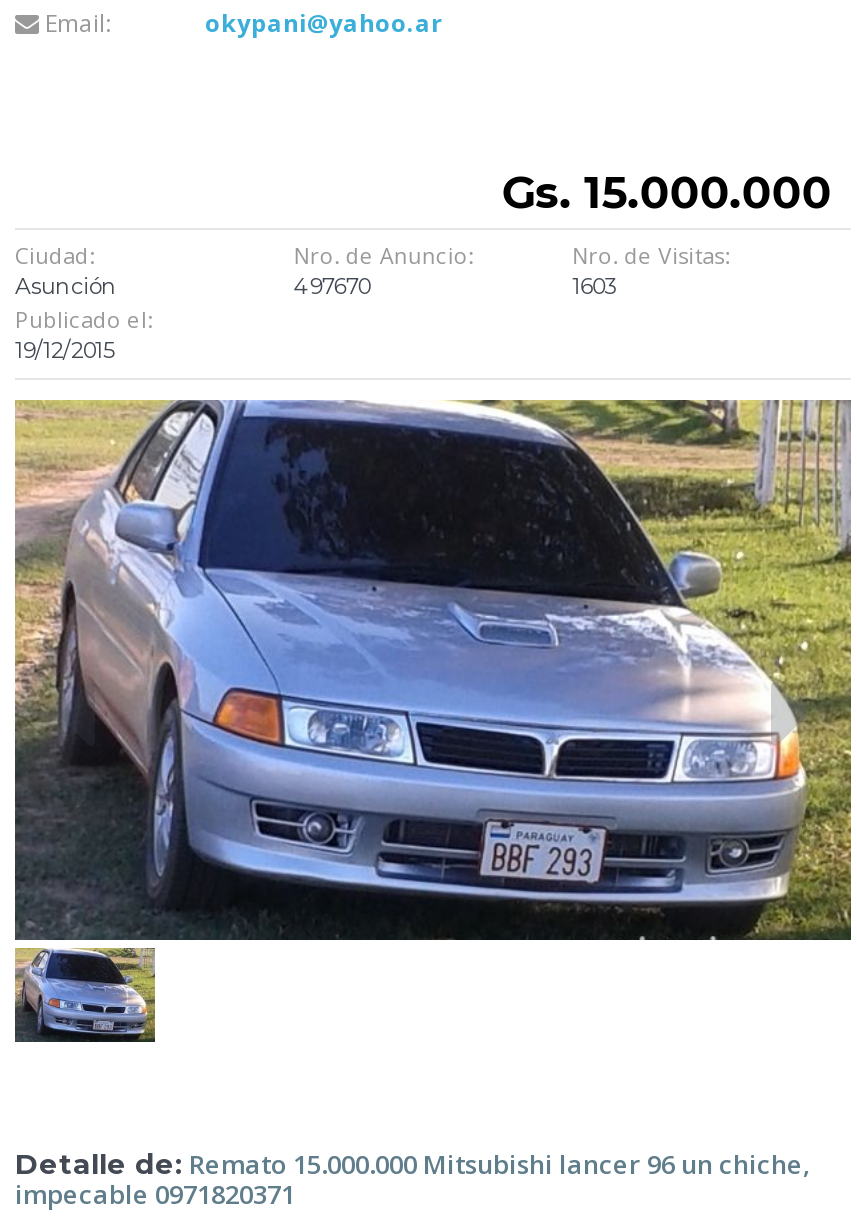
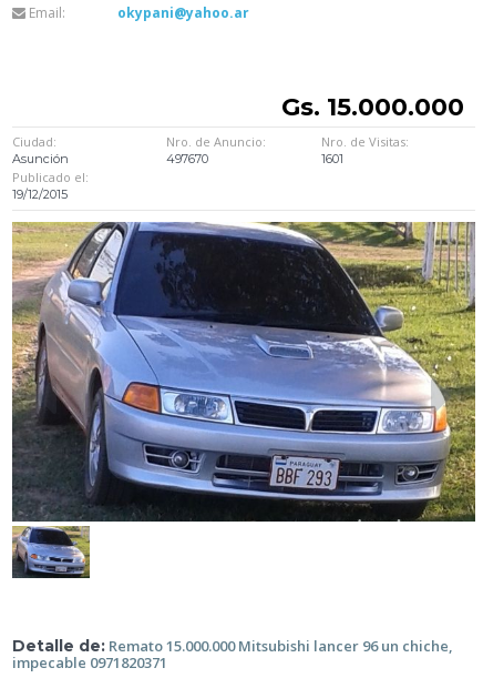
- 1603
+ 1601
